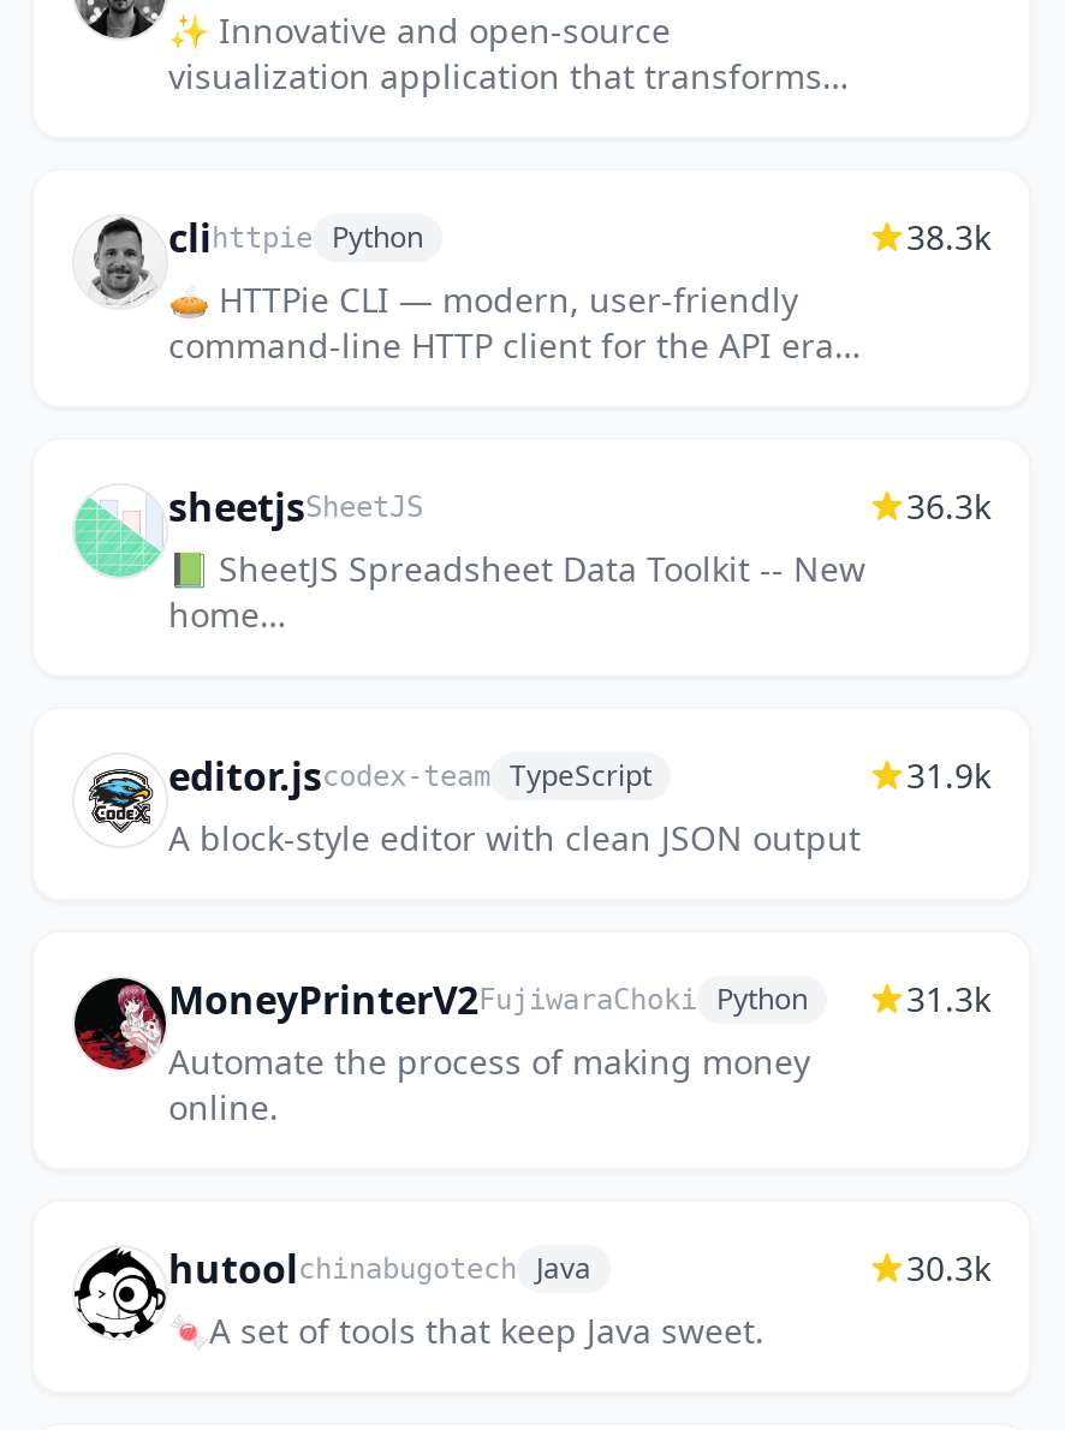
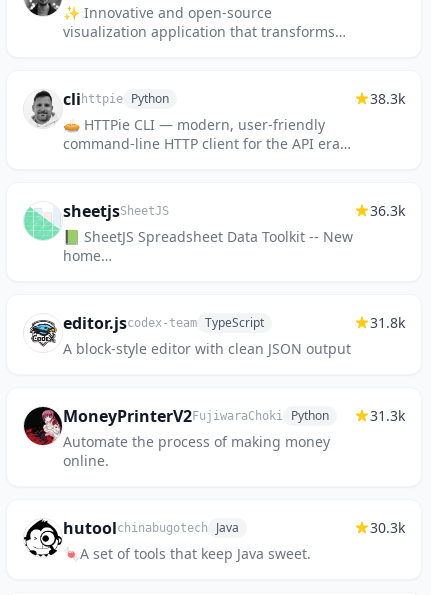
- 31.9k
+ 31.8k
